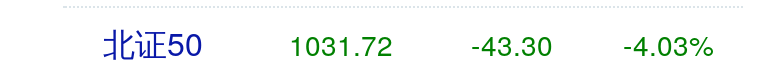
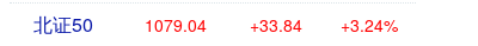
- 1031.72
+ 1079.04

- -43.30
+ +33.84

- -4.03%
+ +3.24%
